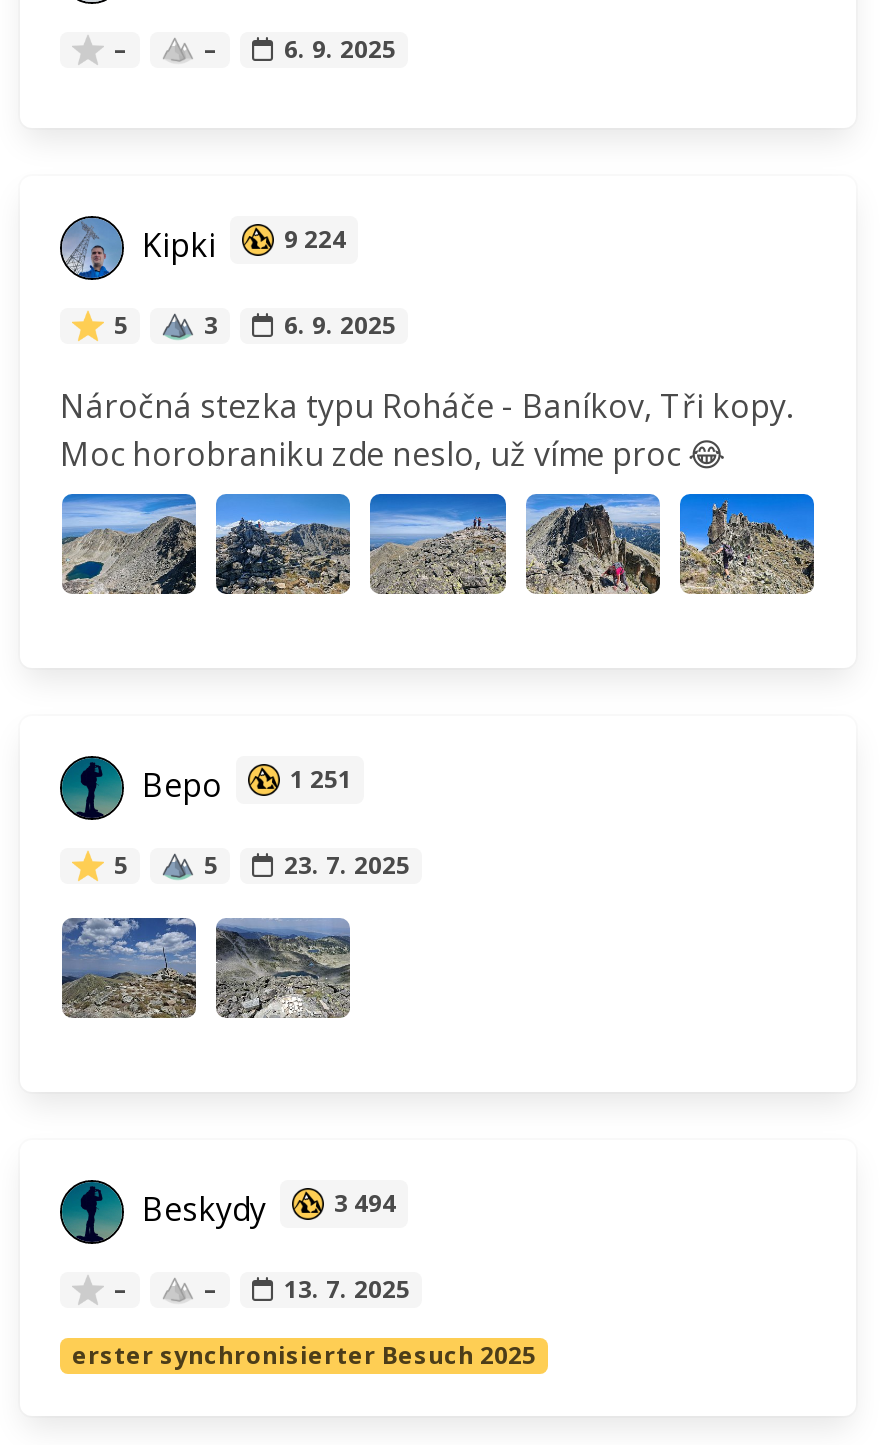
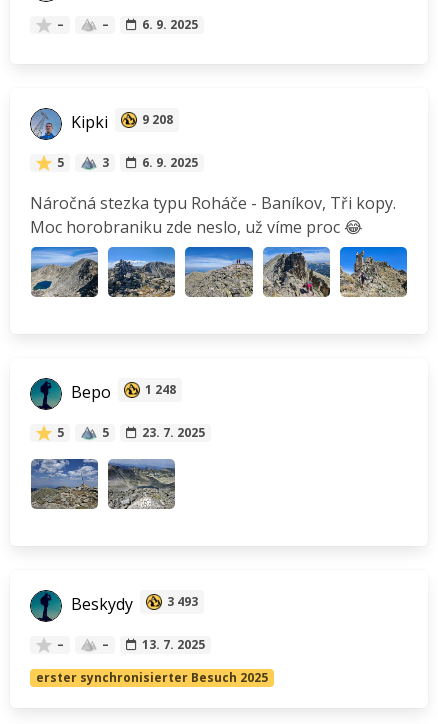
- Kipki 9 224
+ Kipki 9 208

- Bepo 1 251
+ Bepo 1 248

- Beskydy 3 494
+ Beskydy 3 493
